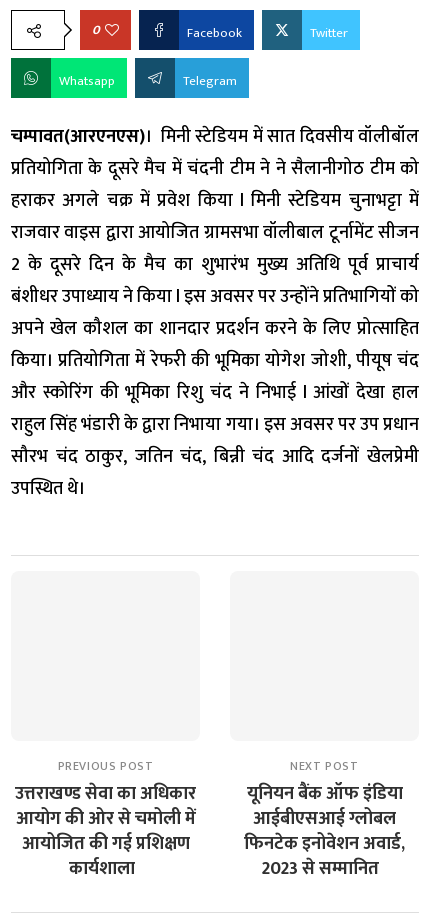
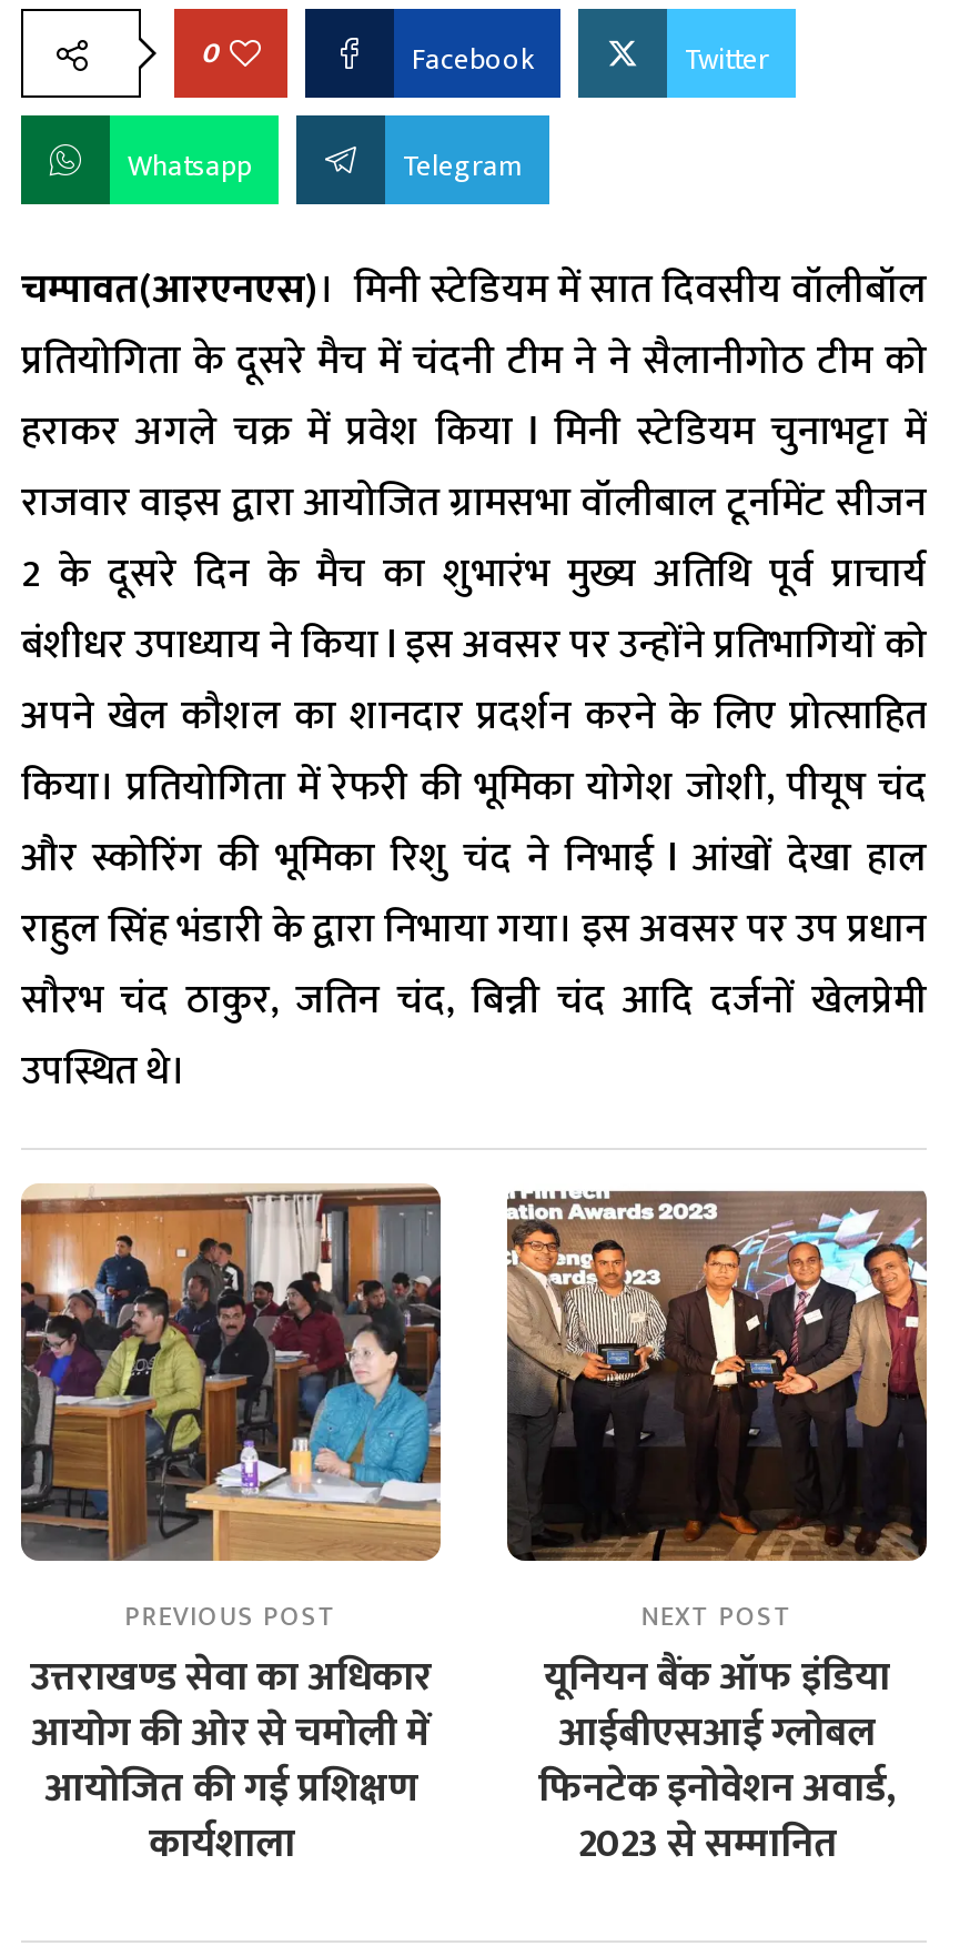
+ [image]

+ [image]
